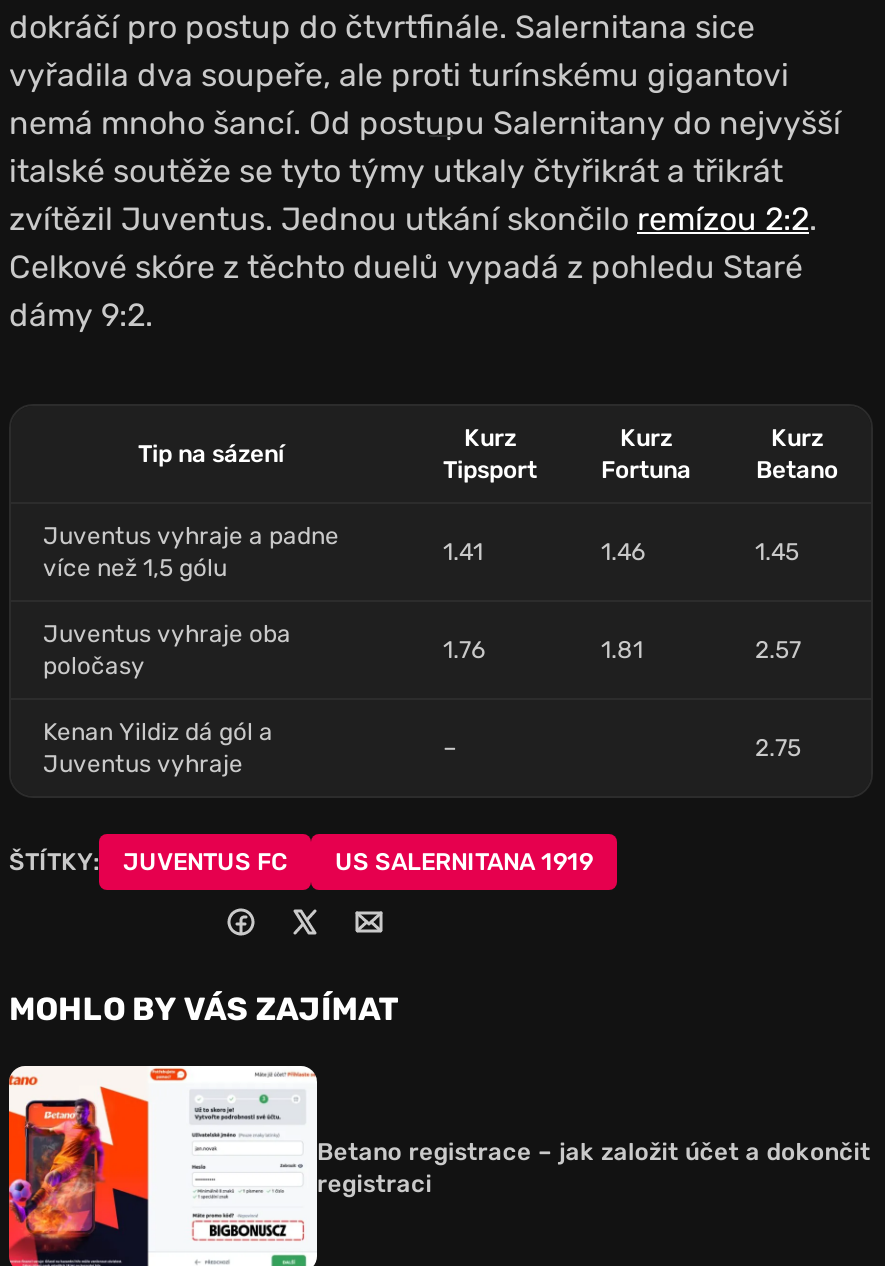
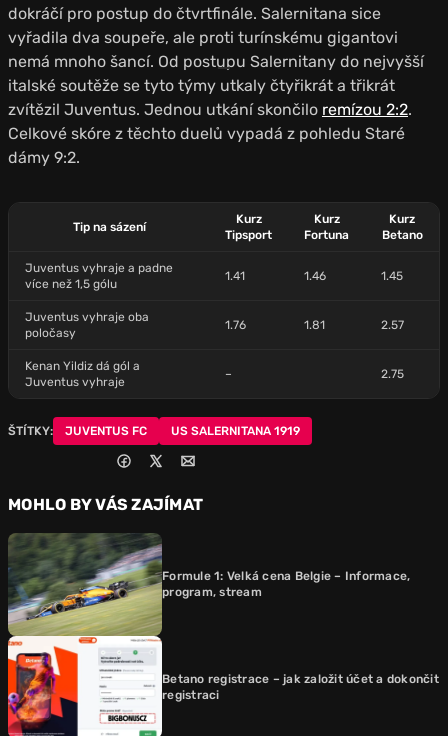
+ [image]
+ Formule 1: Velká cena Belgie – Informace,
+ program, stream
